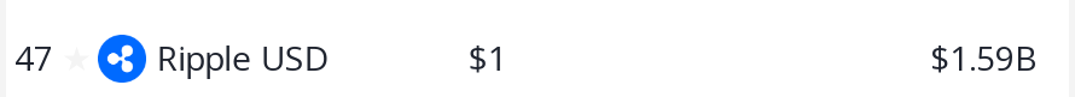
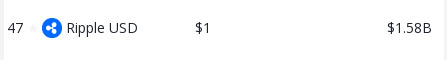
- $1.59B
+ $1.58B
